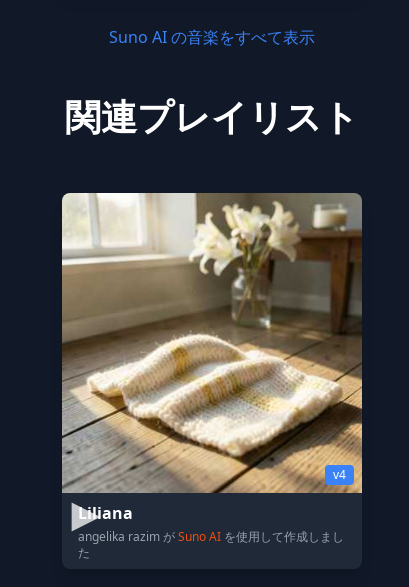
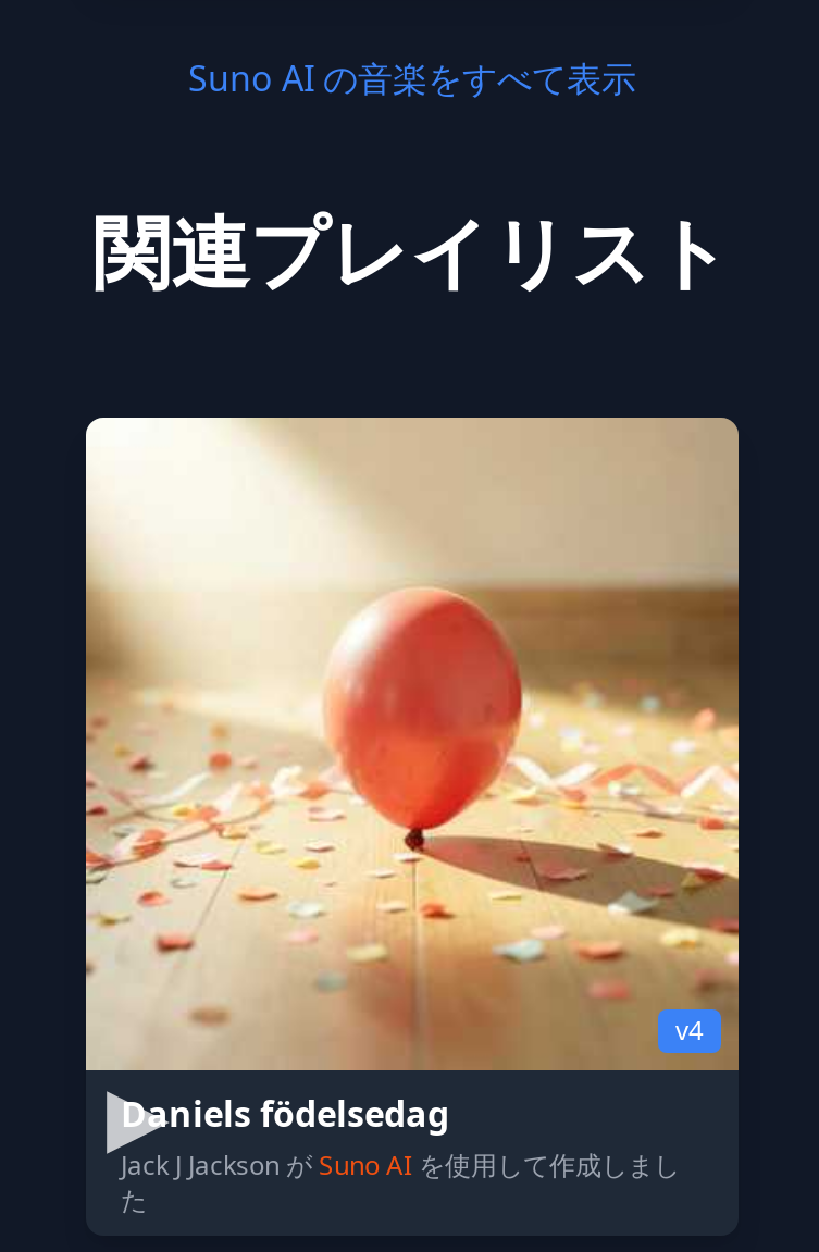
- [image]
- Liliana
- angelika razim がSuno AIを使用して作成しまし
+ [image]
+ Daniels födelsedag
+ Jack J Jackson がSuno AIを使用して作成しまし
